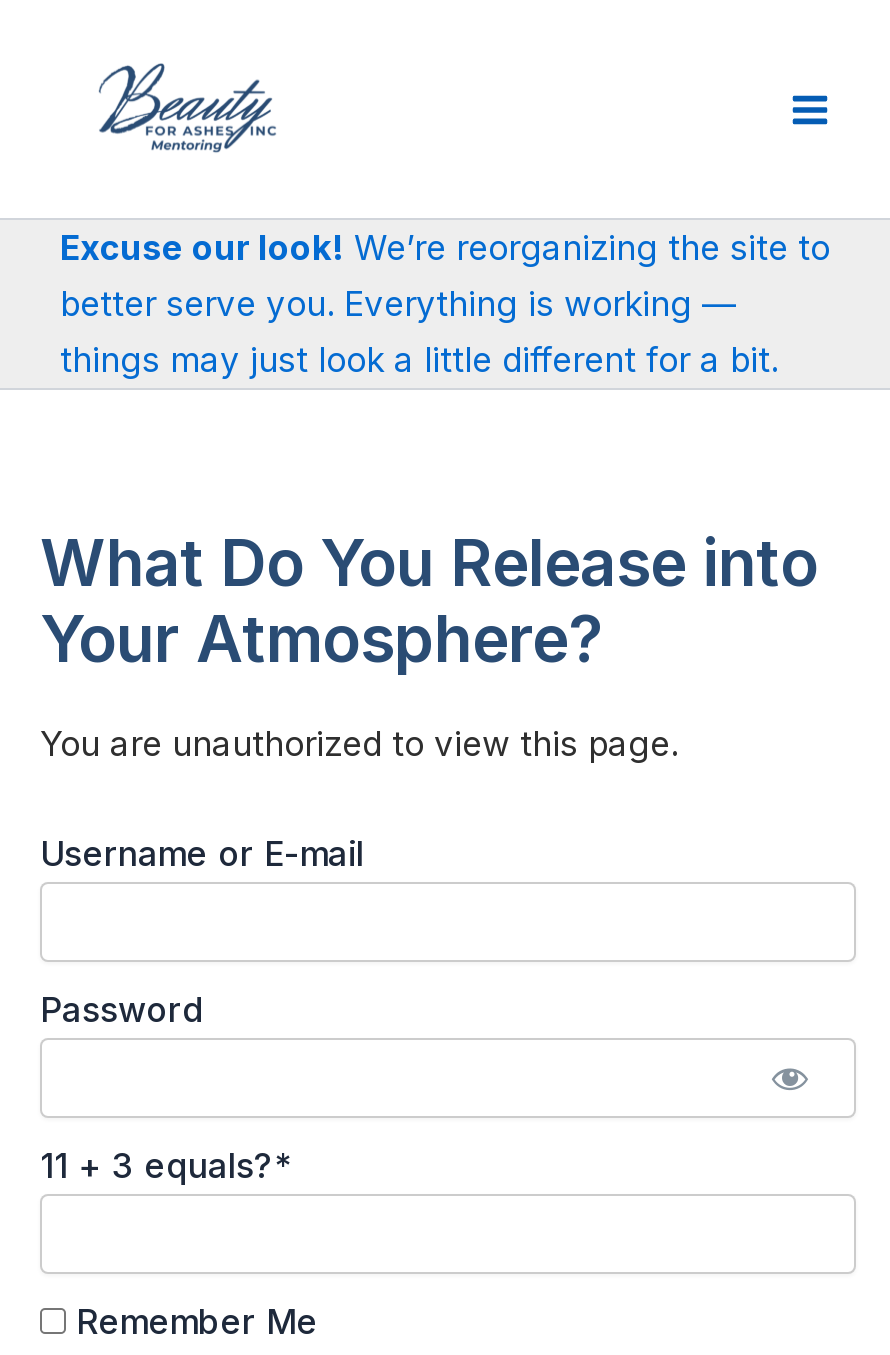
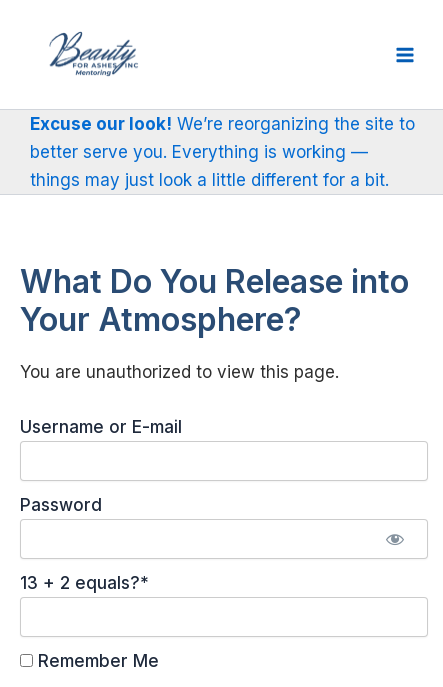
- 11 + 3 equals? *
+ 13 + 2 equals? *
